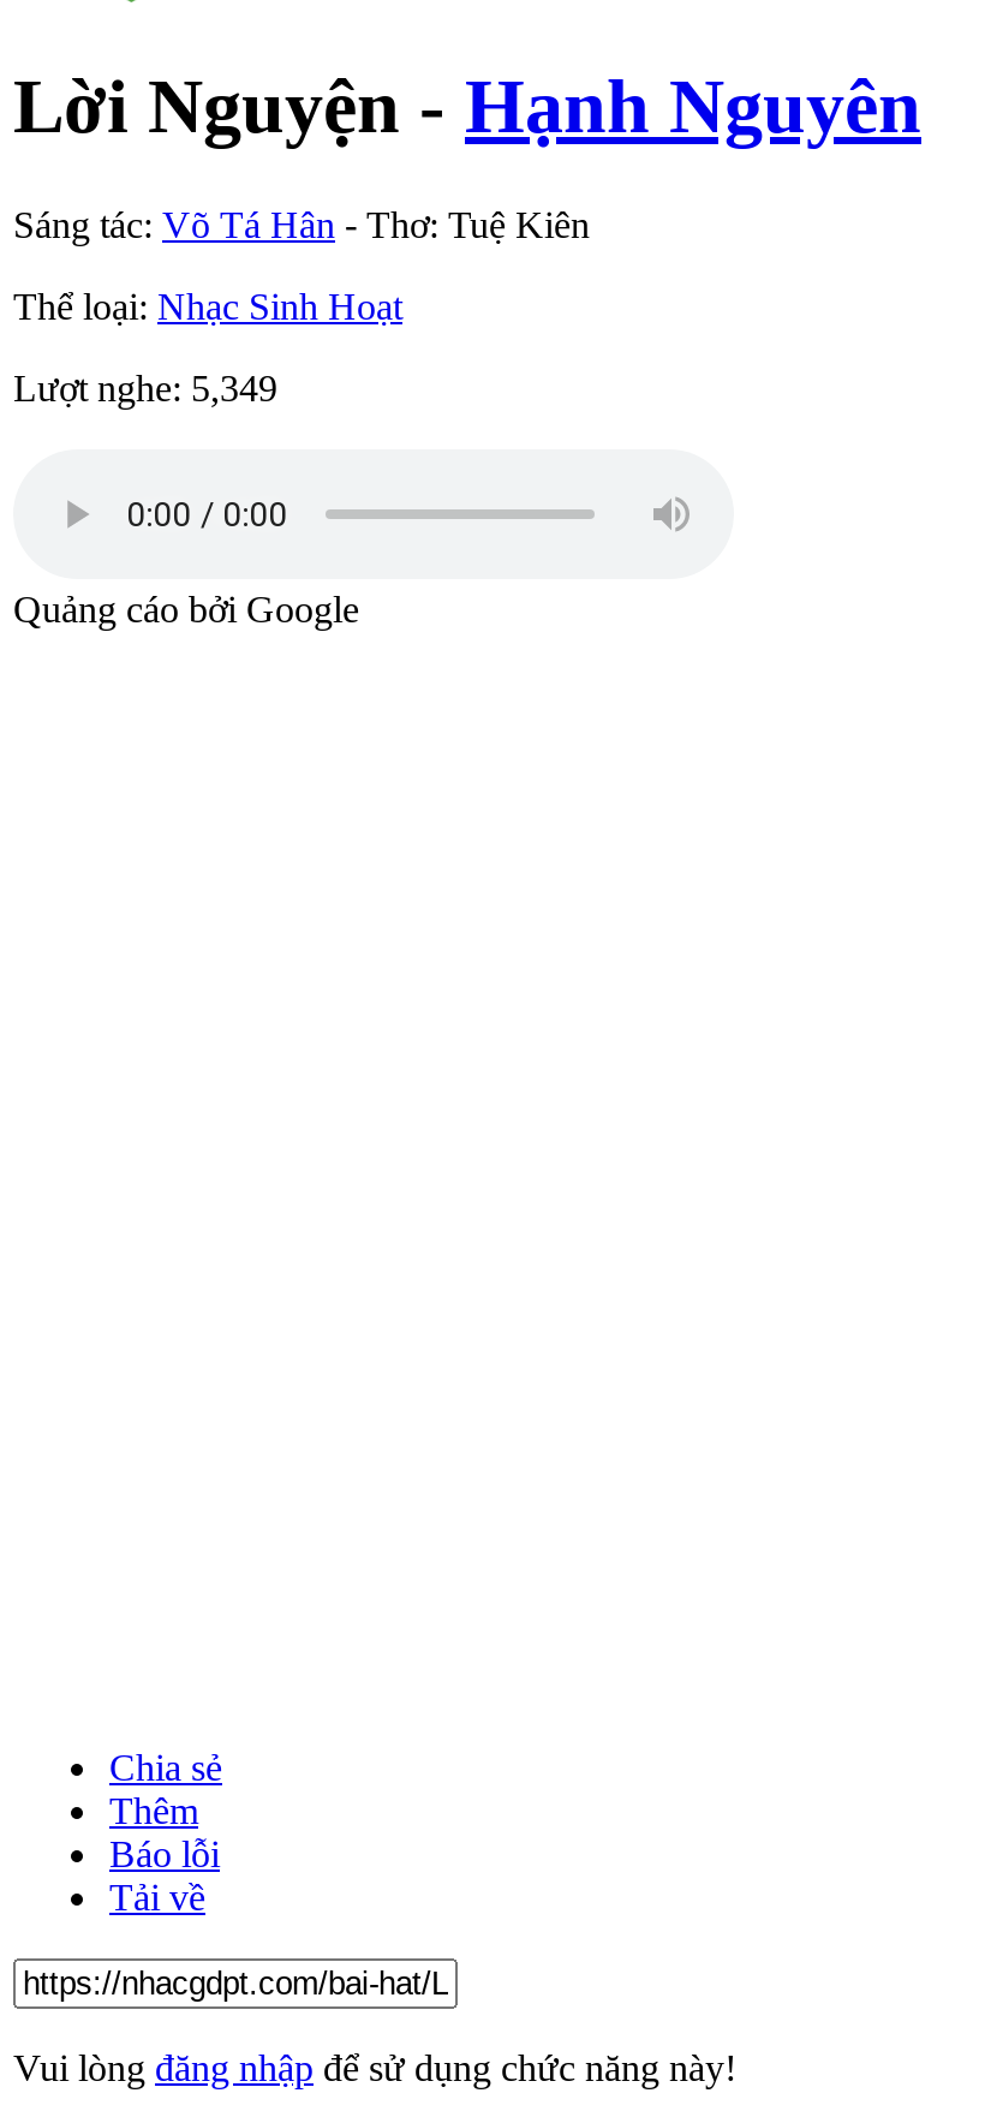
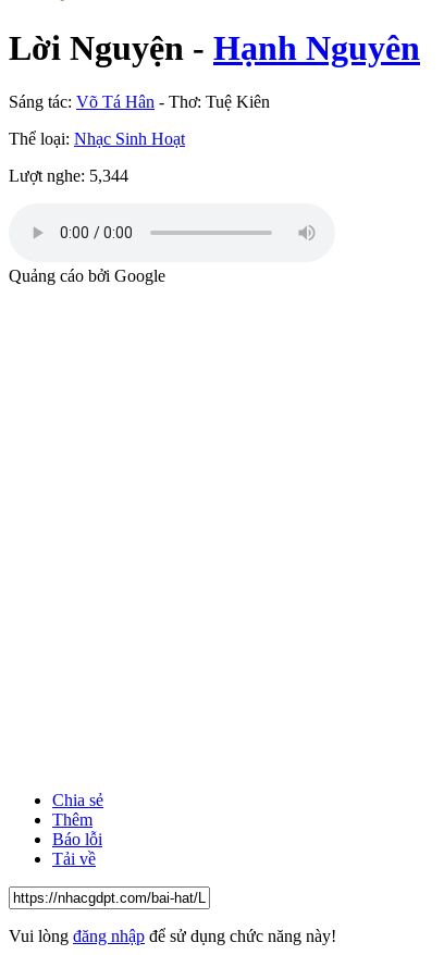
- Lượt nghe: 5,349
+ Lượt nghe: 5,344
